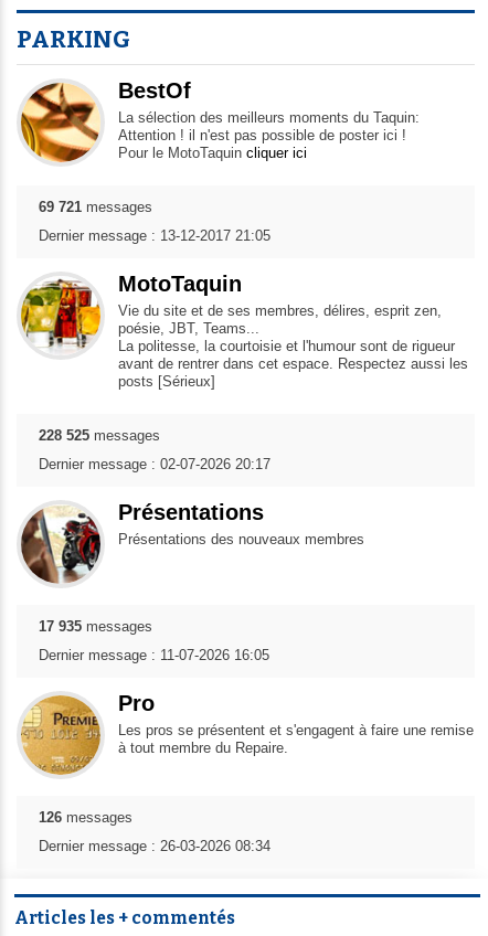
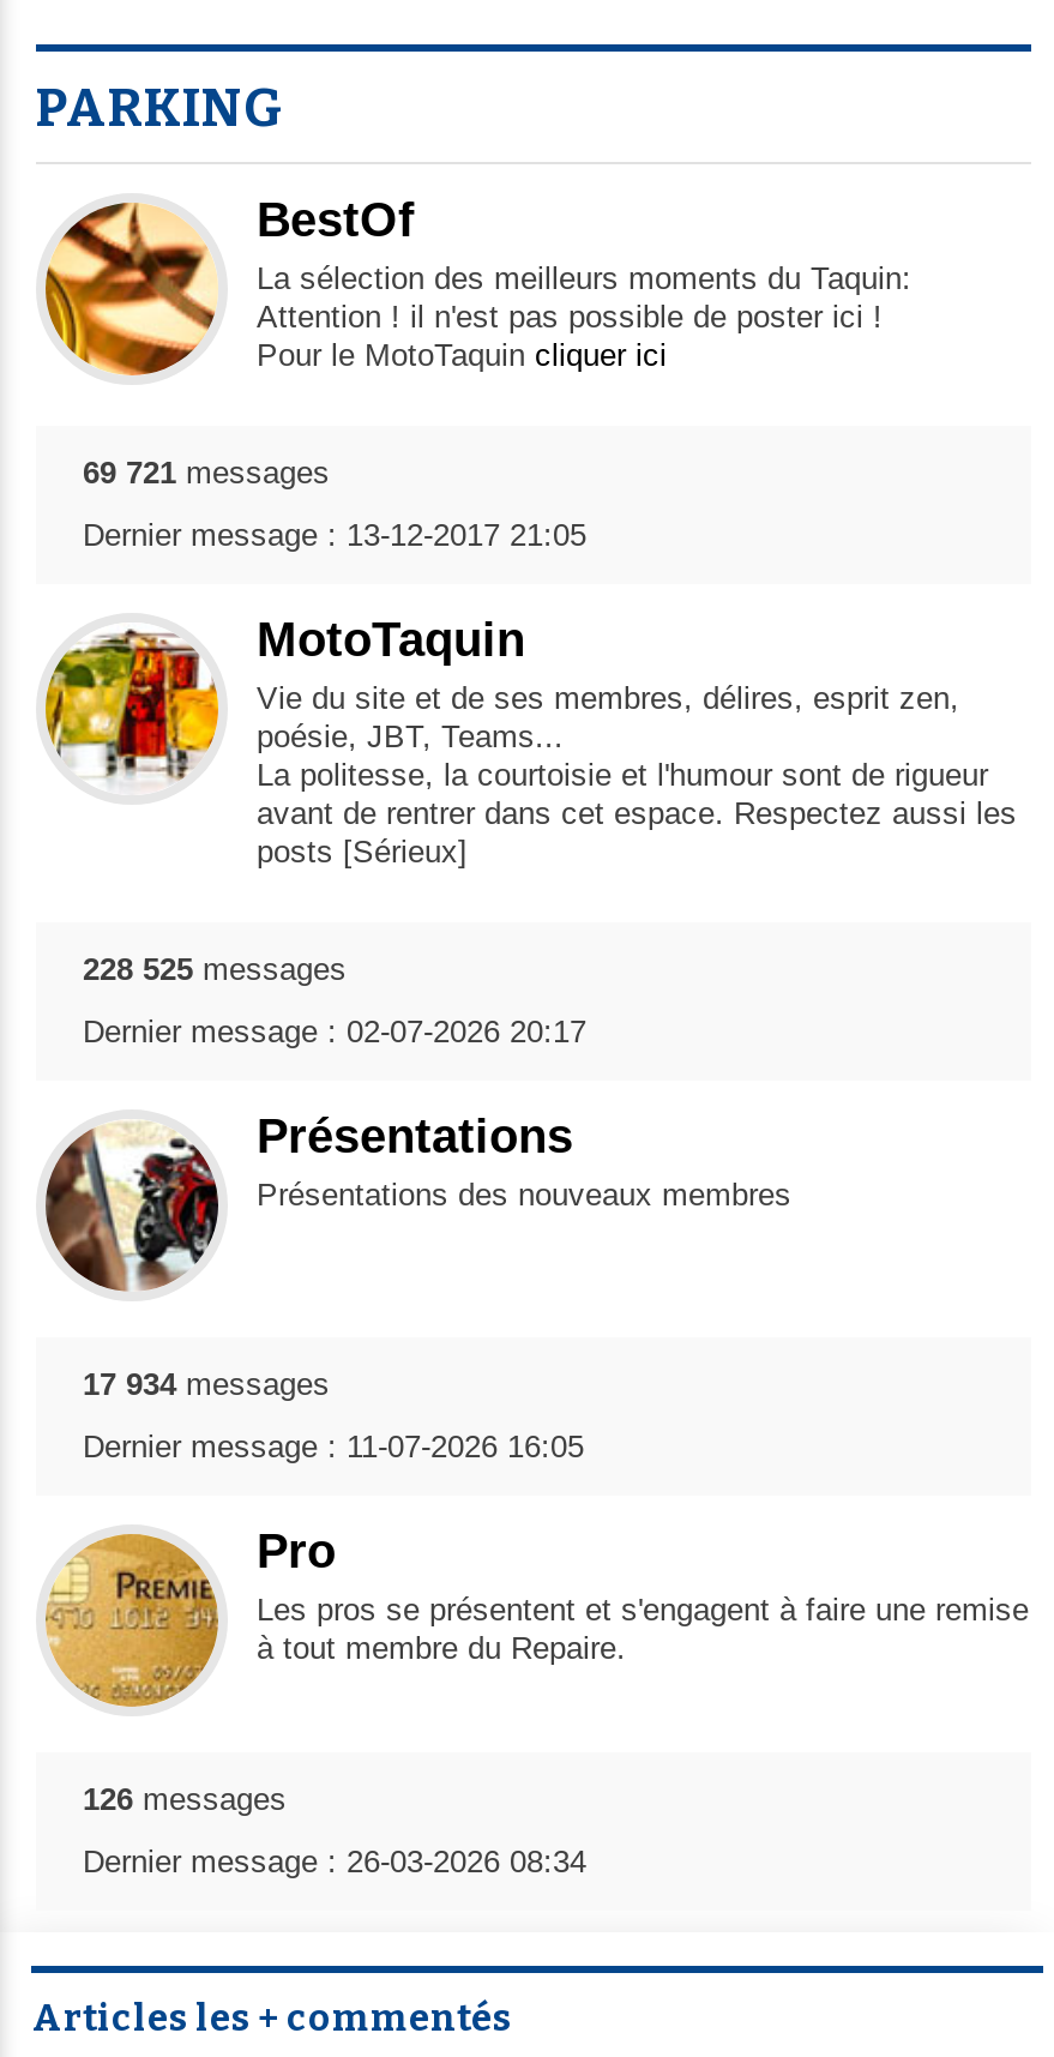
- 17 935 messages
+ 17 934 messages
